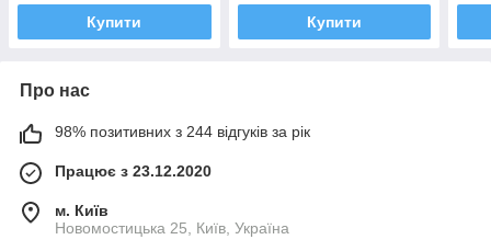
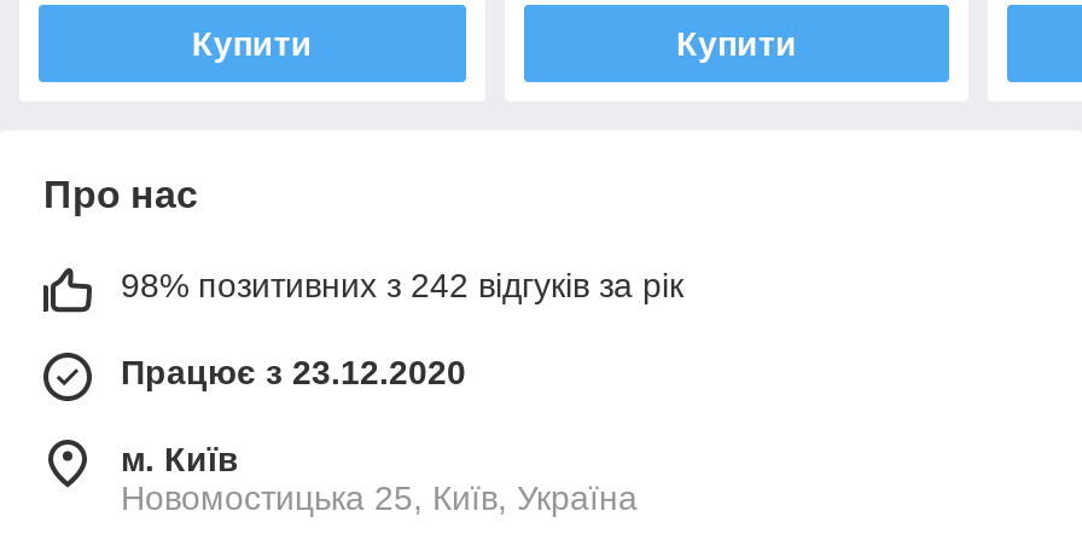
- 98% позитивних з 244 відгуків за рік
+ 98% позитивних з 242 відгуків за рік
